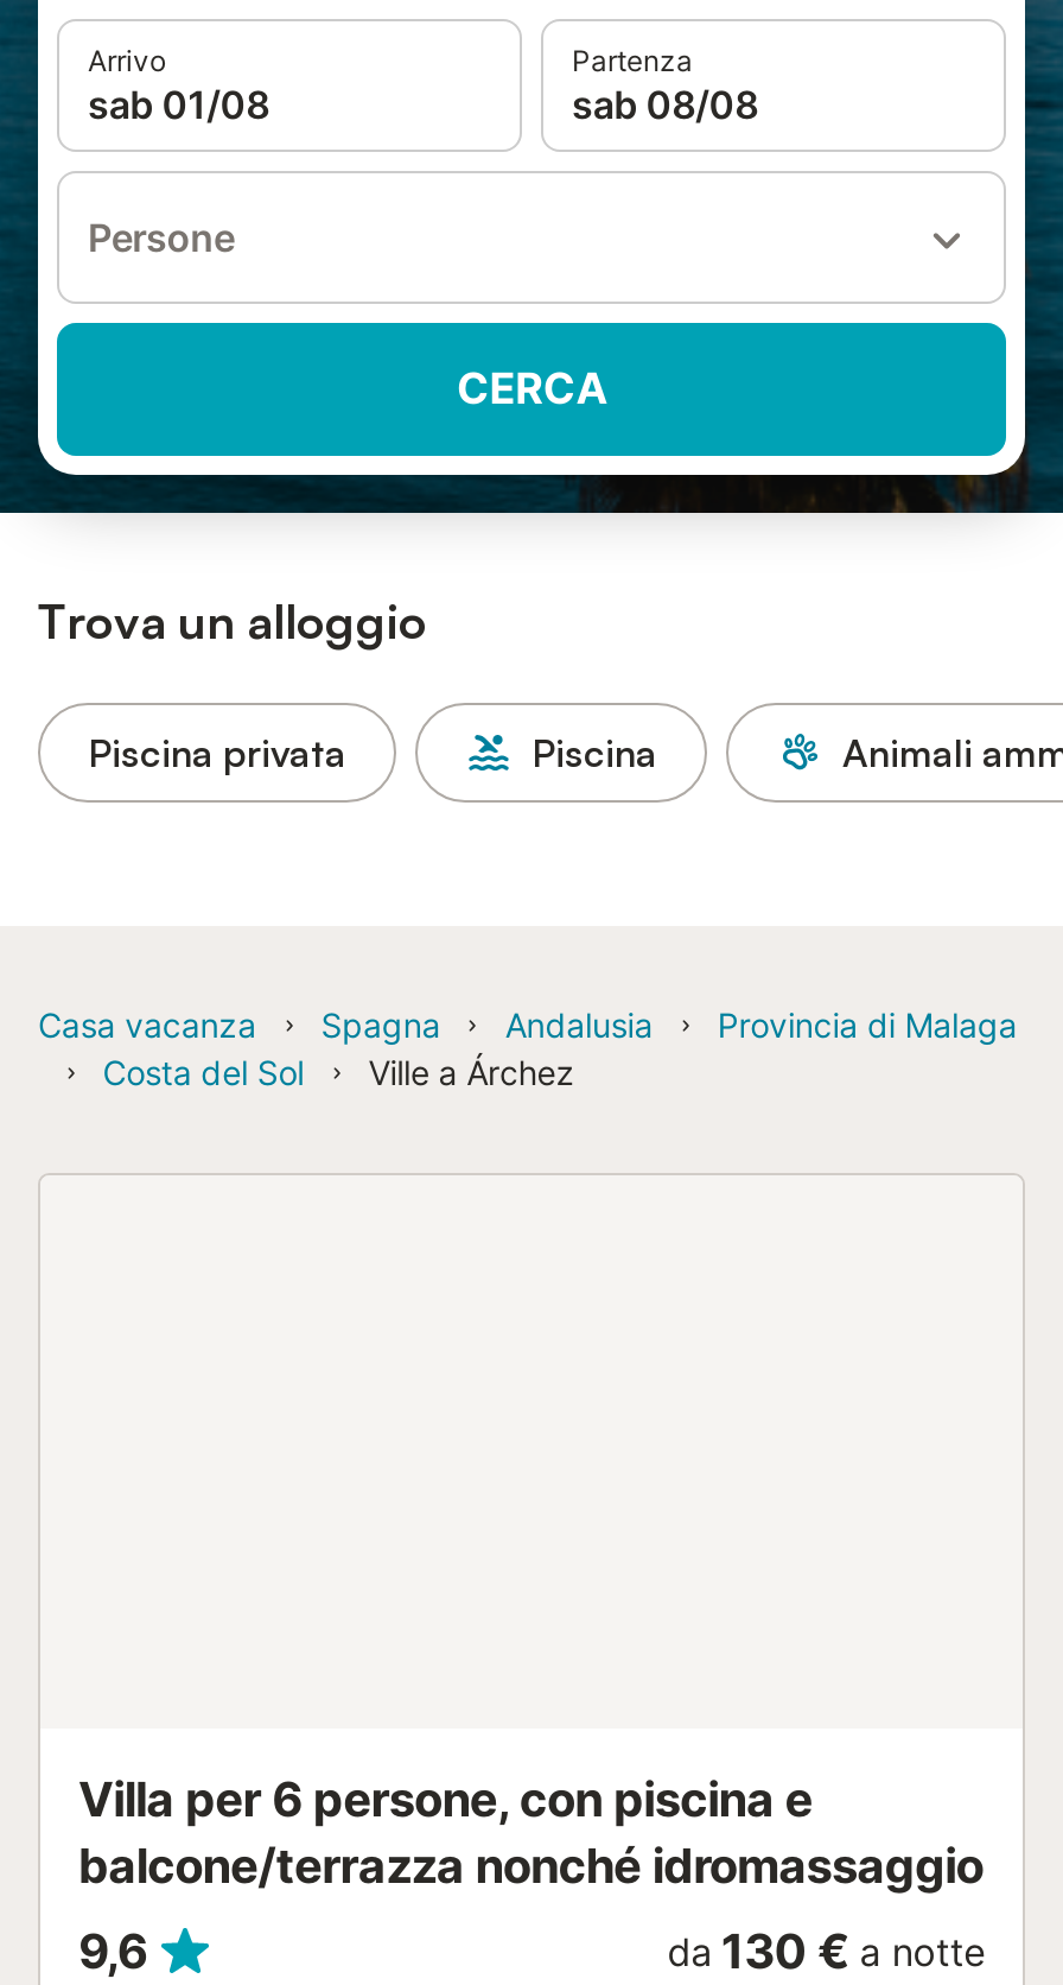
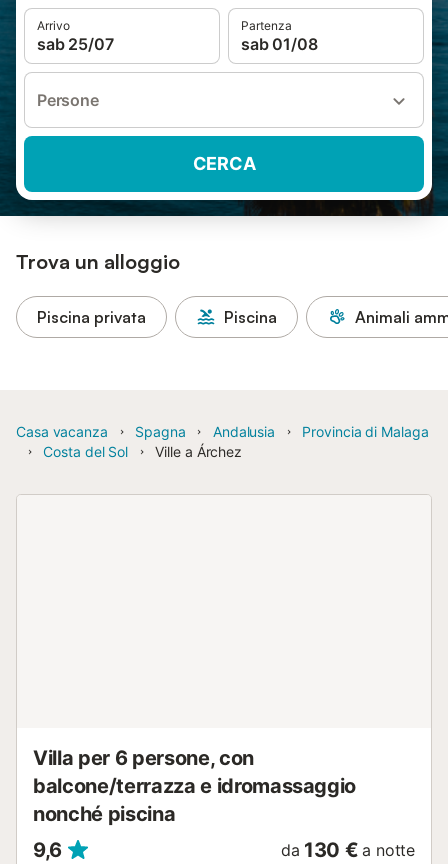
- sab 01/08
+ sab 25/07

- sab 08/08
+ sab 01/08

- Villa per 6 persone, con piscina e
- balcone/terrazza nonché idromassaggio
+ Villa per 6 persone, con
+ balcone/terrazza e idromassaggio
+ nonché piscina
